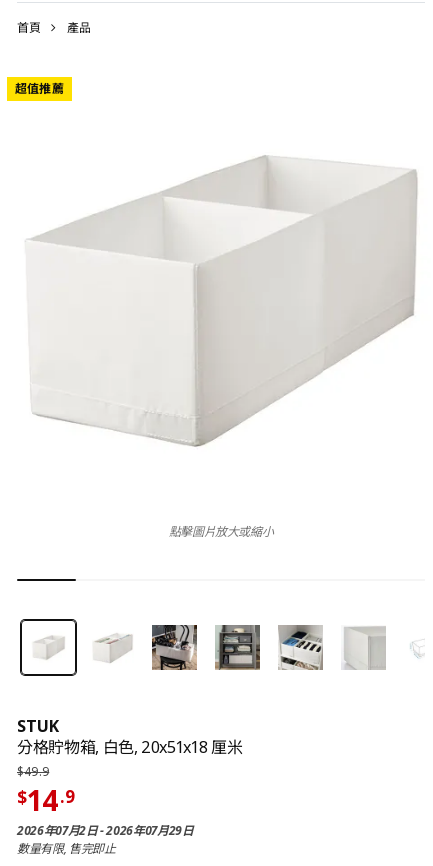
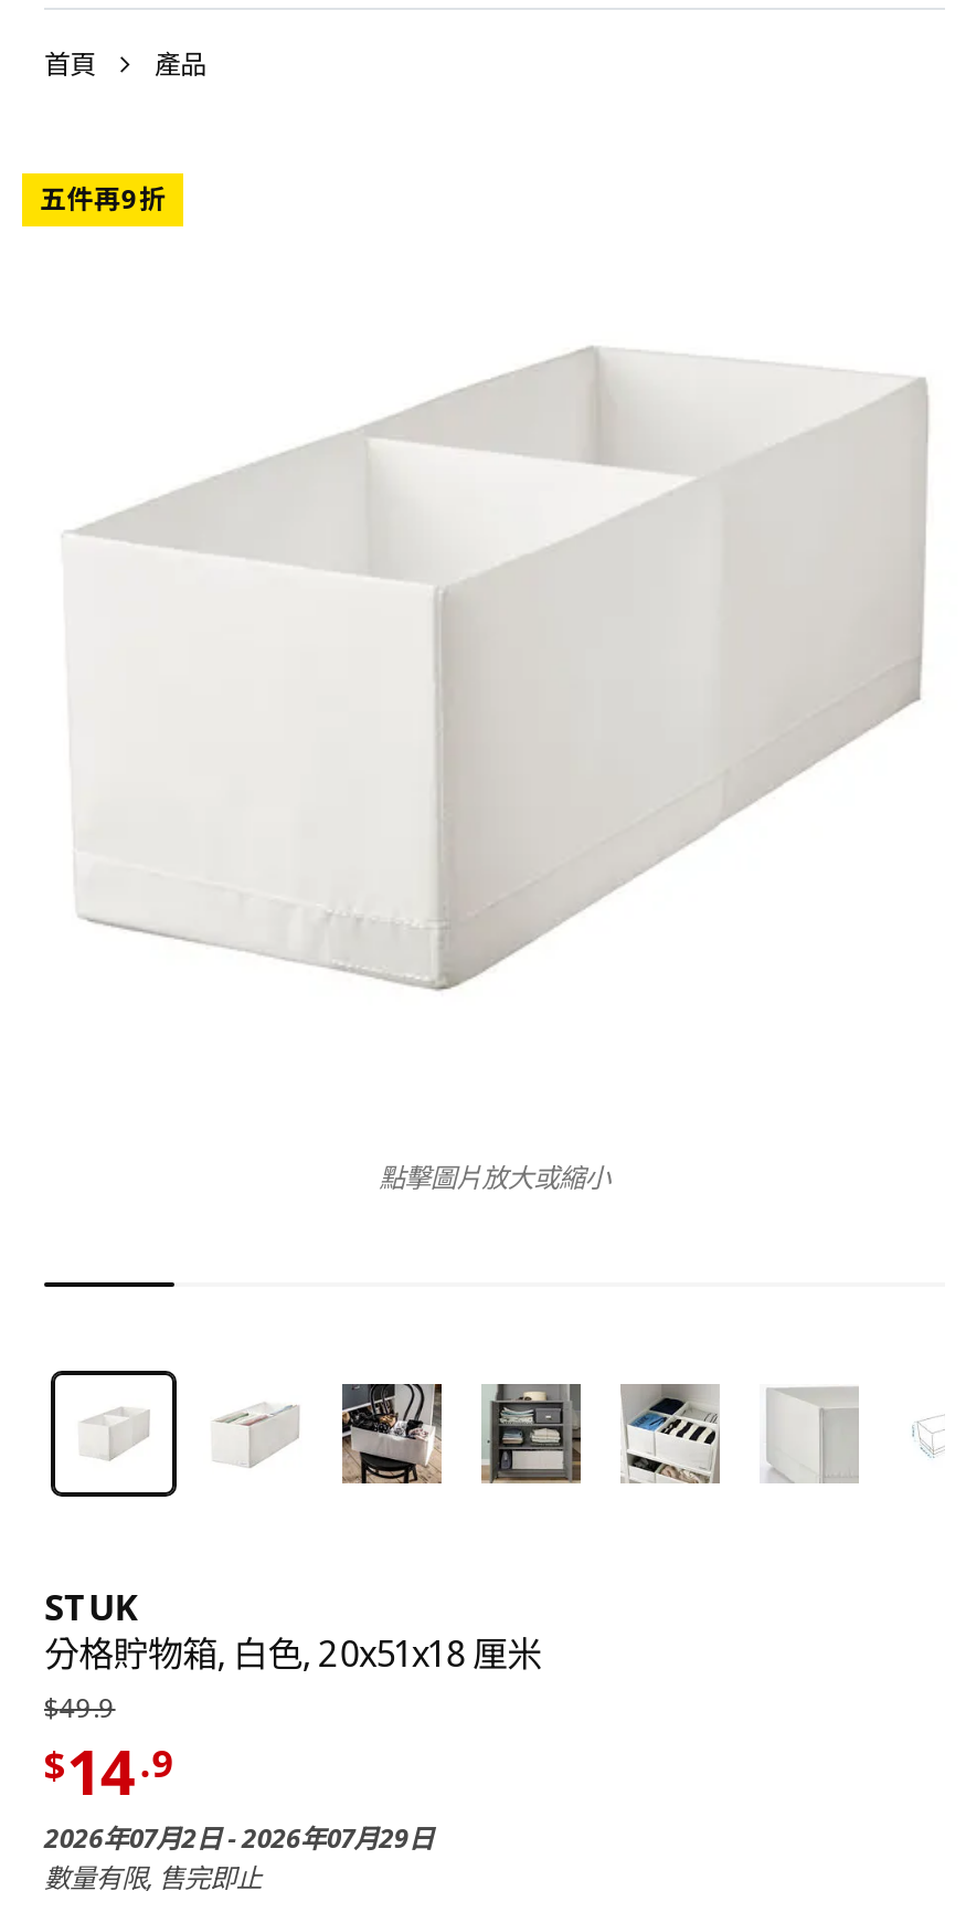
- 超值推薦
+ 五件再9折
